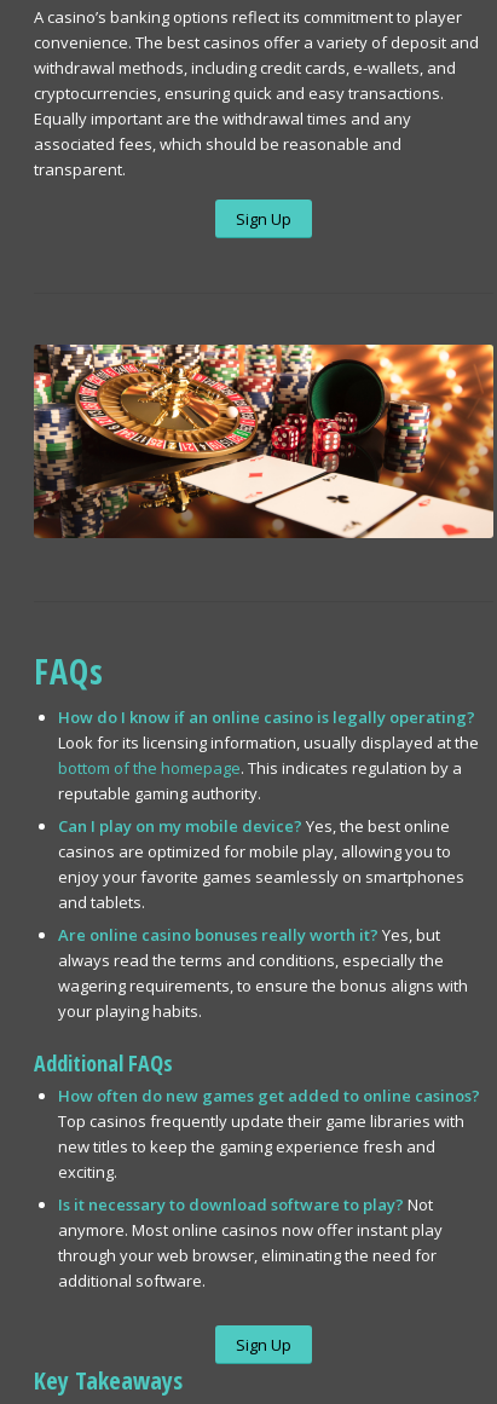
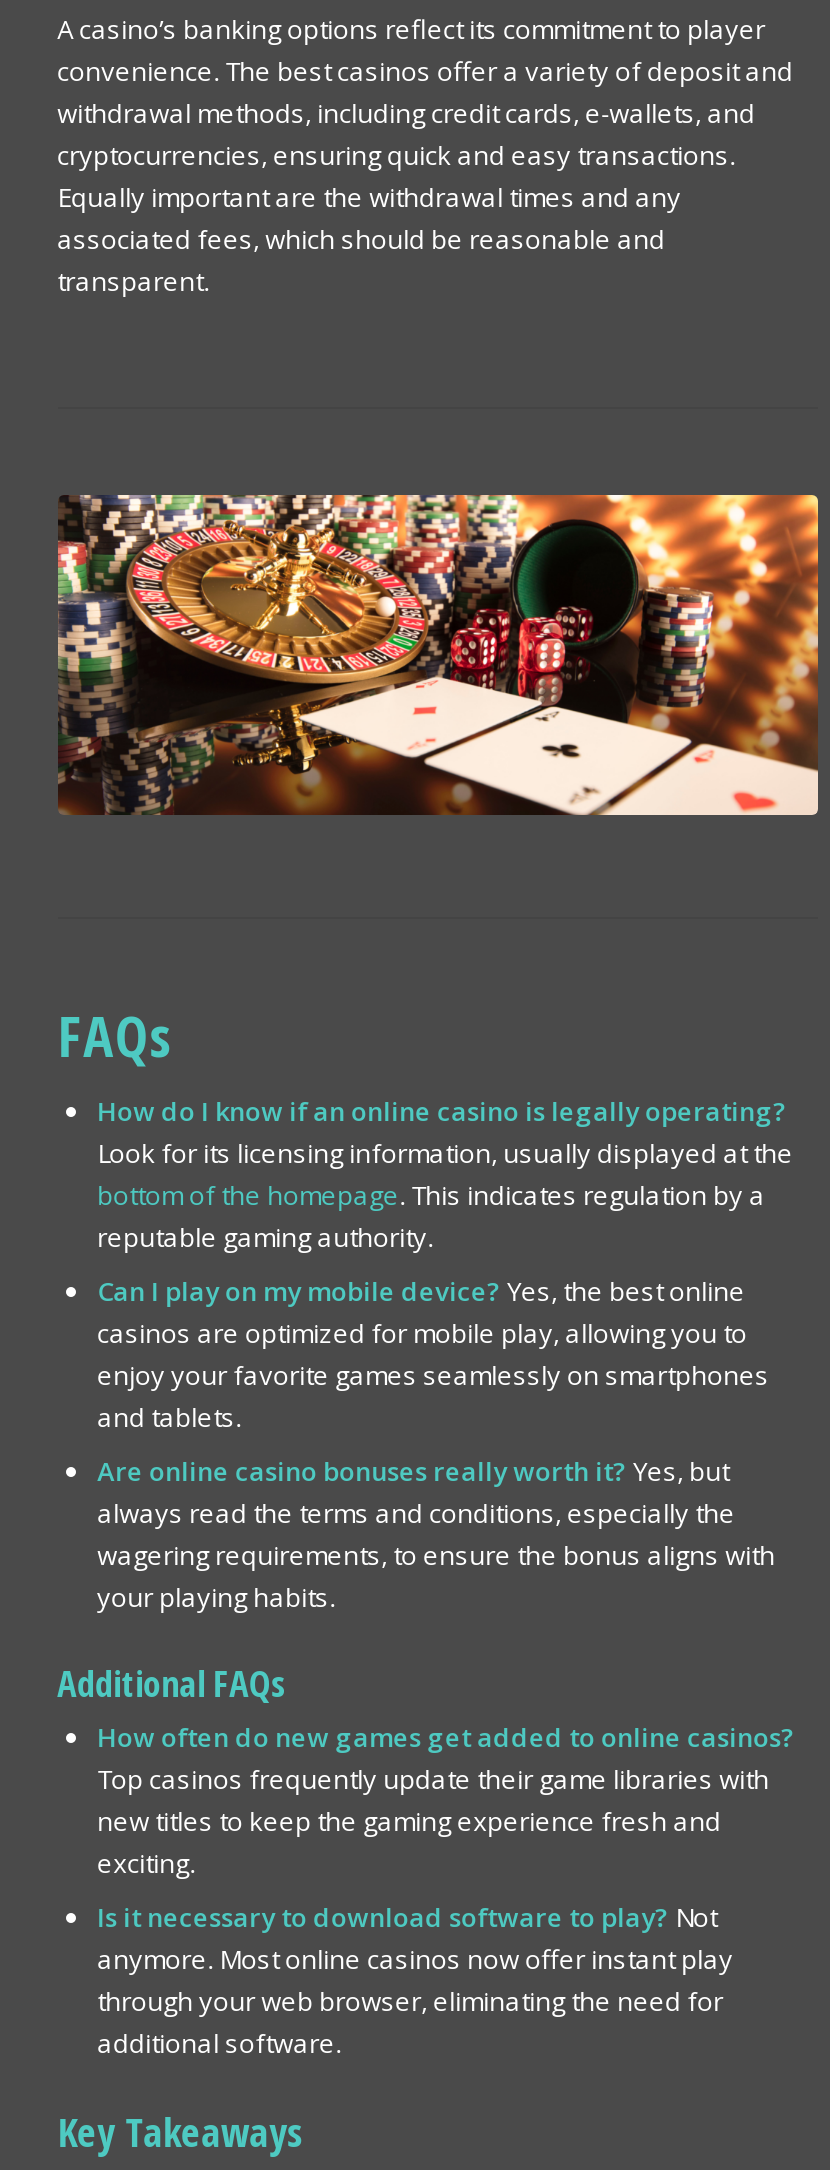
- Sign Up

- Sign Up
